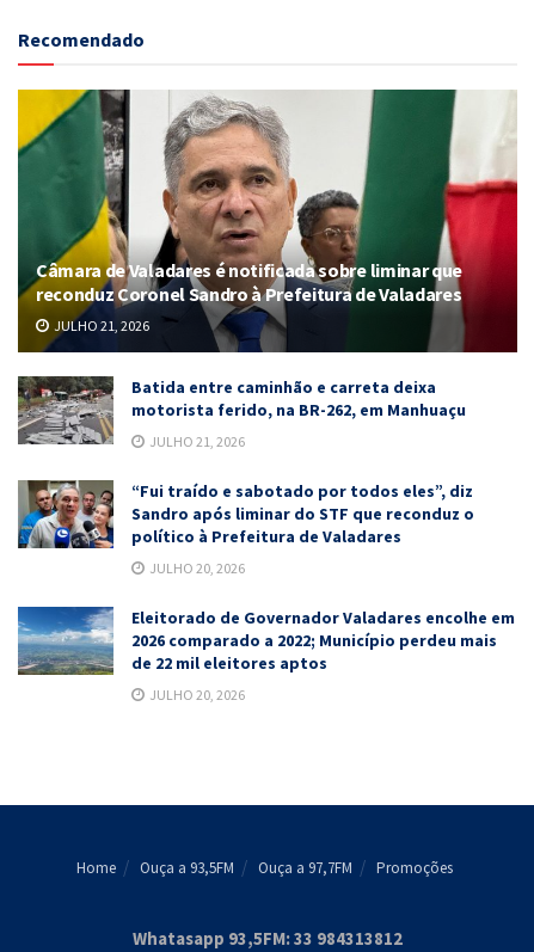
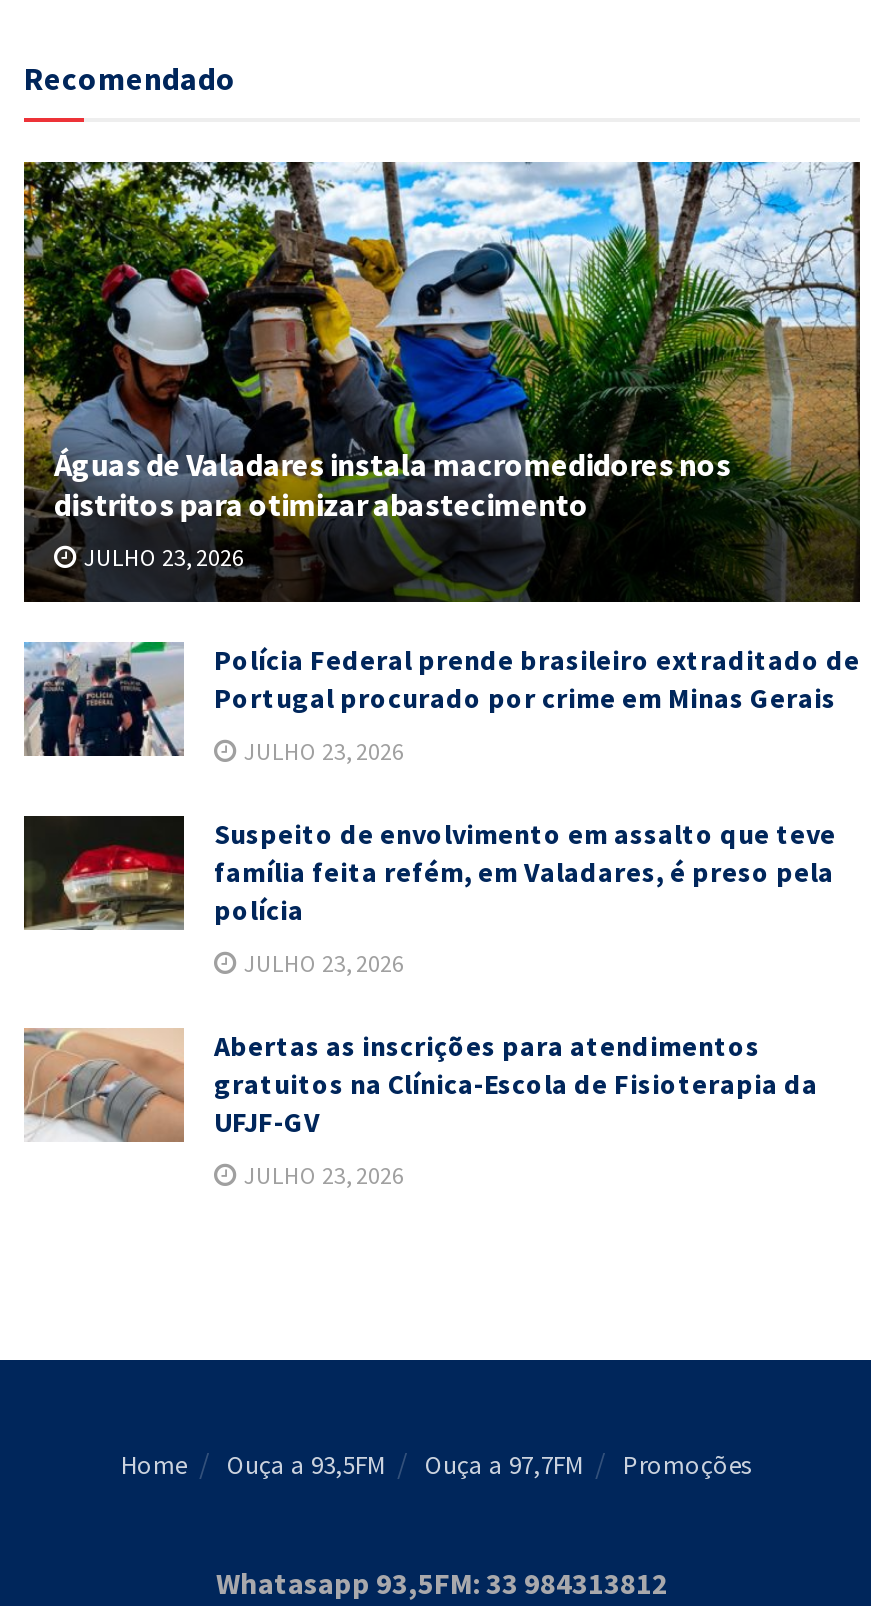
- [image]
- Câmara de Valadares é notificada sobre liminar que
- reconduz Coronel Sandro à Prefeitura de Valadares
- JULHO 21, 2026
+ [image]
+ Águas de Valadares instala macromedidores nos
+ distritos para otimizar abastecimento
+ JULHO 23, 2026

- [image]
- Batida entre caminhão e carreta deixa
- motorista ferido, na BR-262, em Manhuaçu
+ [image]
+ Polícia Federal prende brasileiro extraditado de
+ Portugal procurado por crime em Minas Gerais

- JULHO 21, 2026
+ JULHO 23, 2026

- [image]
- “Fui traído e sabotado por todos eles”, diz
- Sandro após liminar do STF que reconduz o
- político à Prefeitura de Valadares
+ [image]
+ Suspeito de envolvimento em assalto que teve
+ família feita refém, em Valadares, é preso pela
+ polícia

- JULHO 20, 2026
+ JULHO 23, 2026

- [image]
- Eleitorado de Governador Valadares encolhe em
- 2026 comparado a 2022; Município perdeu mais
- de 22 mil eleitores aptos
+ [image]
+ Abertas as inscrições para atendimentos
+ gratuitos na Clínica-Escola de Fisioterapia da
+ UFJF-GV

- JULHO 20, 2026
+ JULHO 23, 2026
